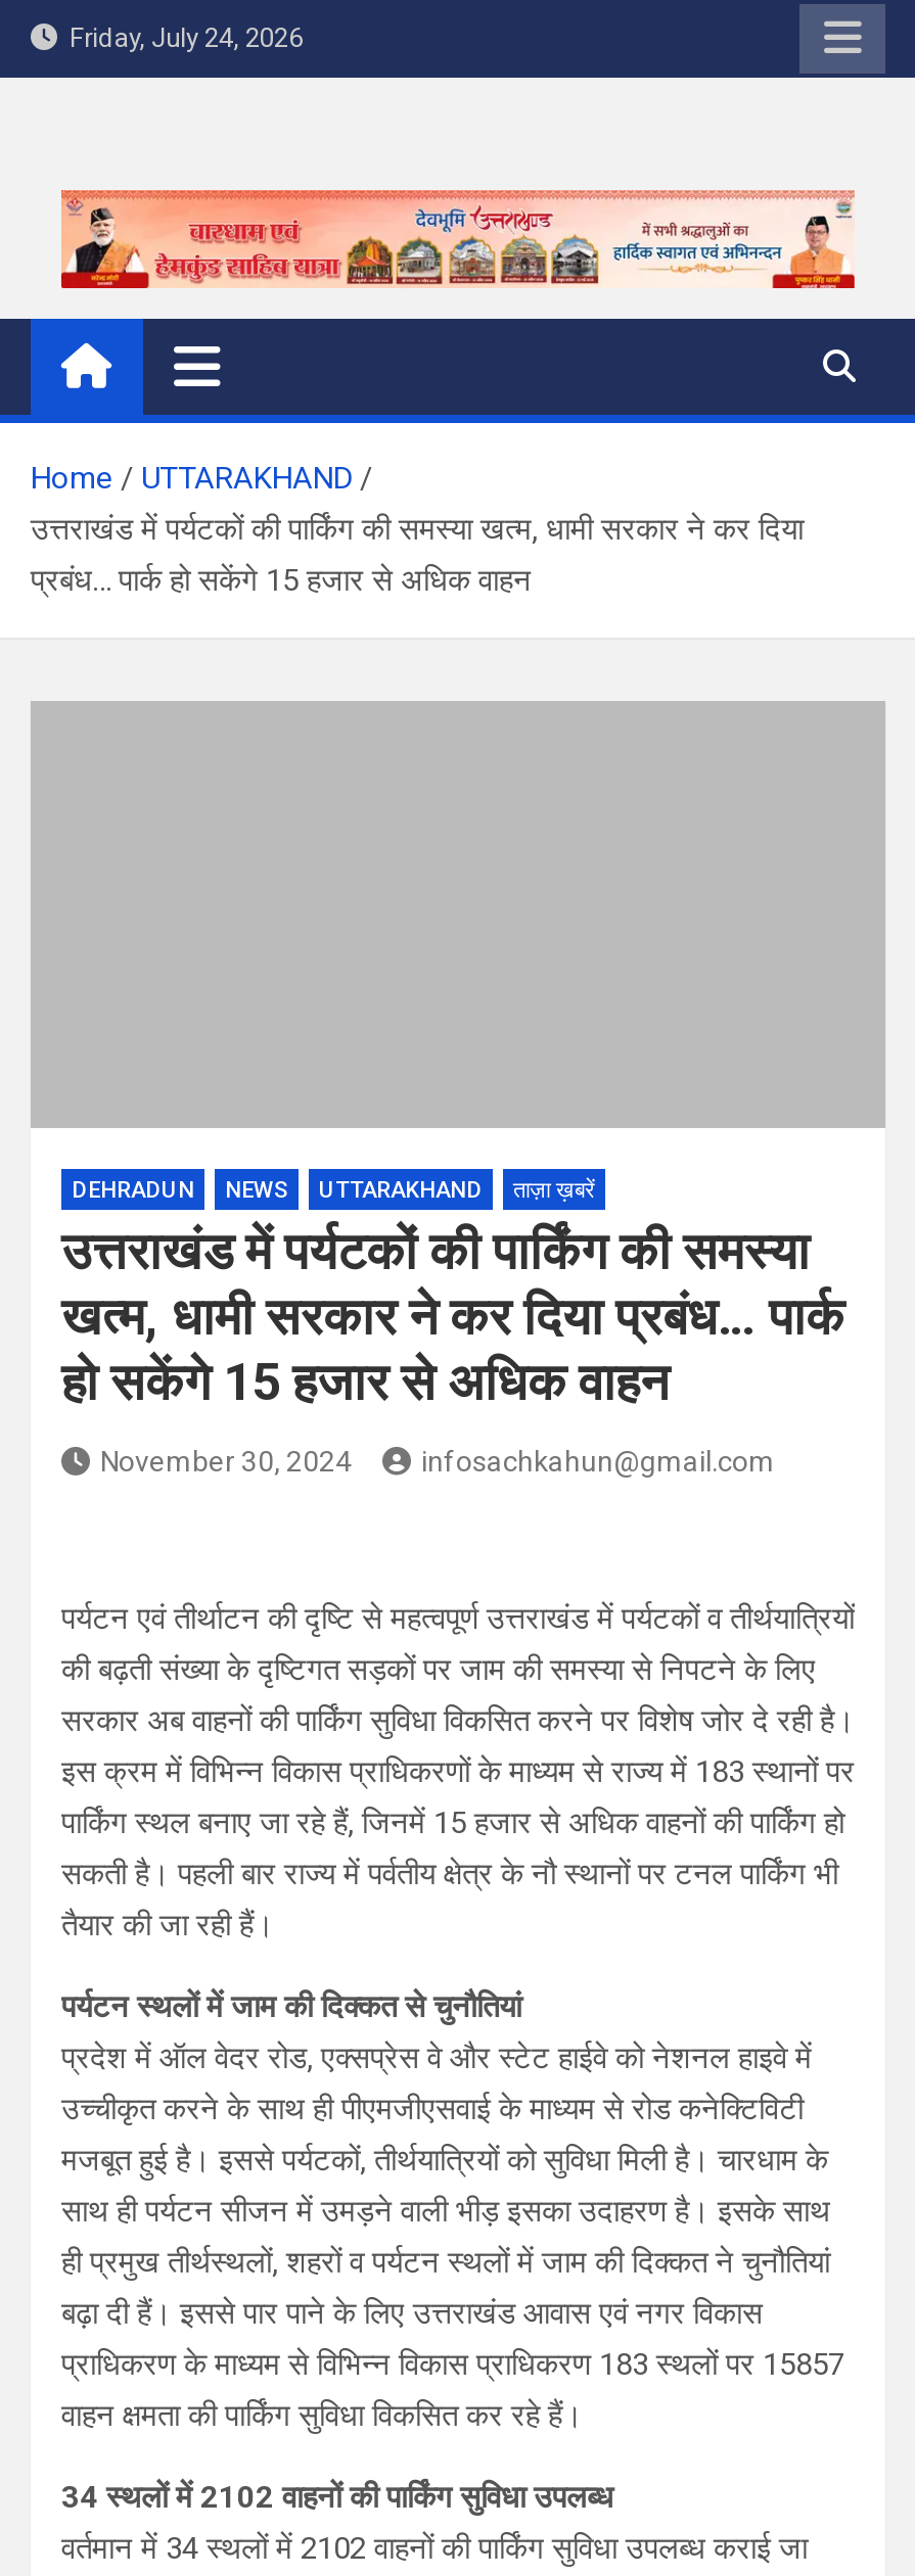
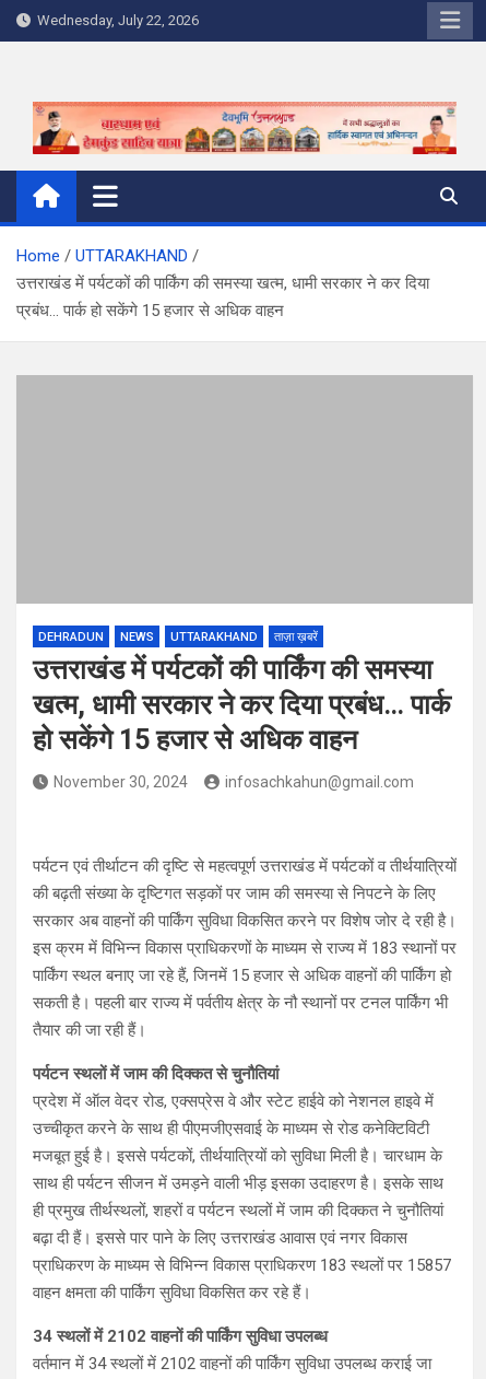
- Friday, July 24, 2026
+ Wednesday, July 22, 2026
